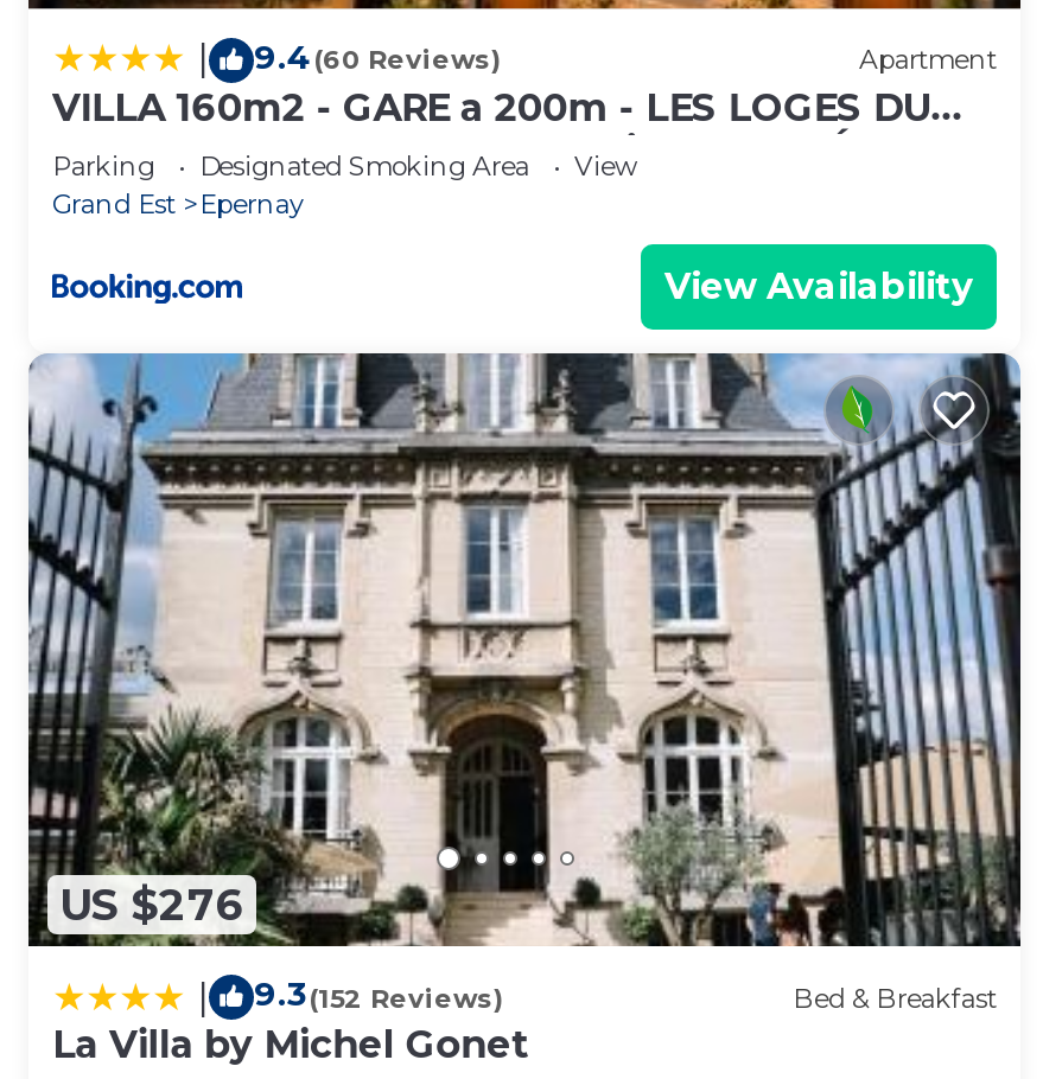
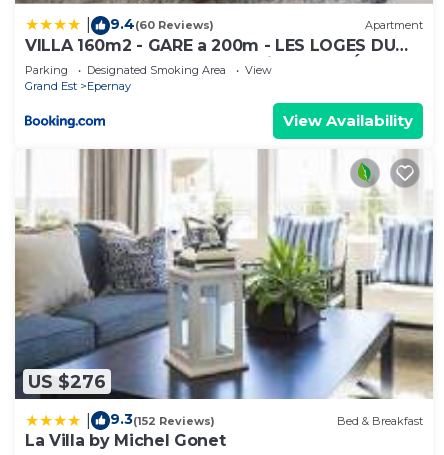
- [image]
+ [image]
